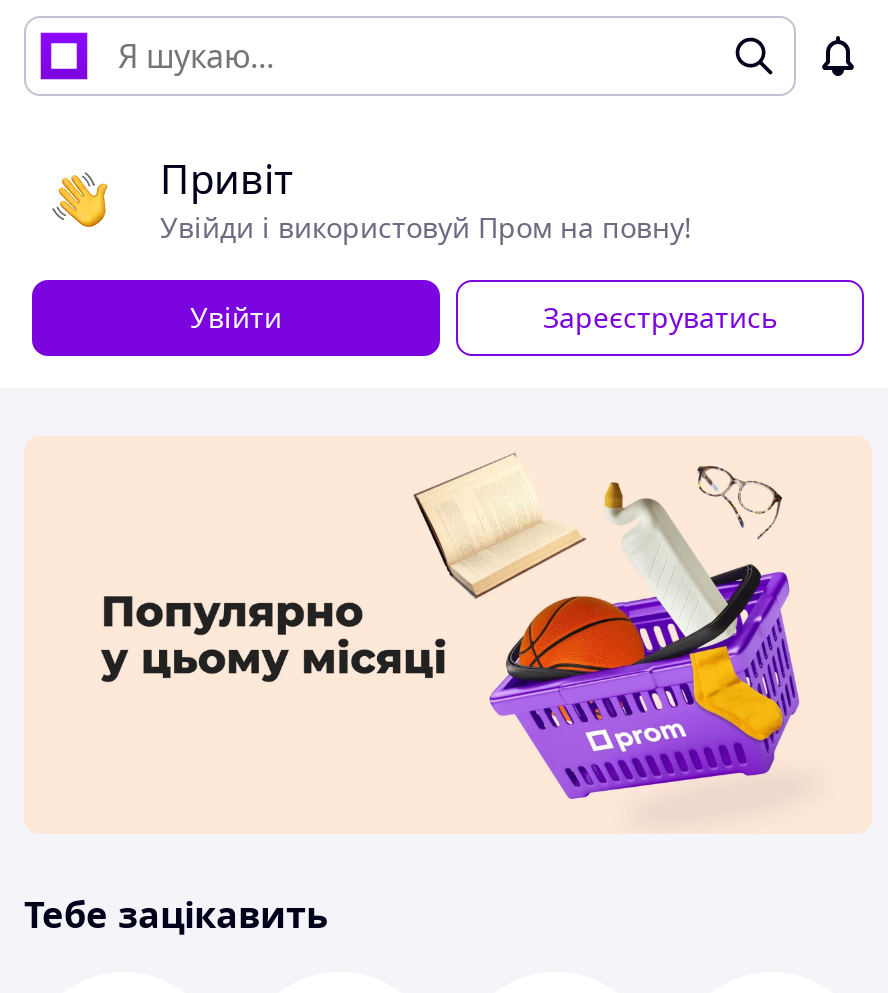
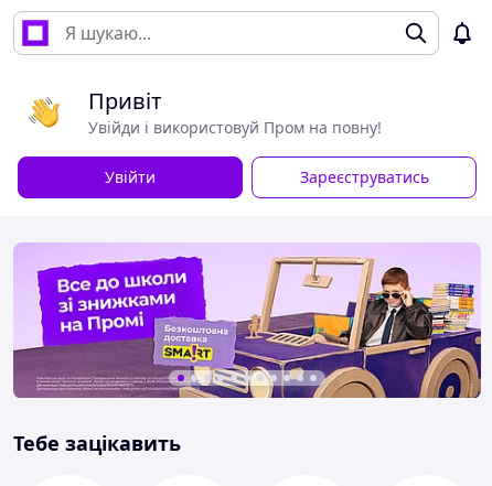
- [image]
+ [image]
